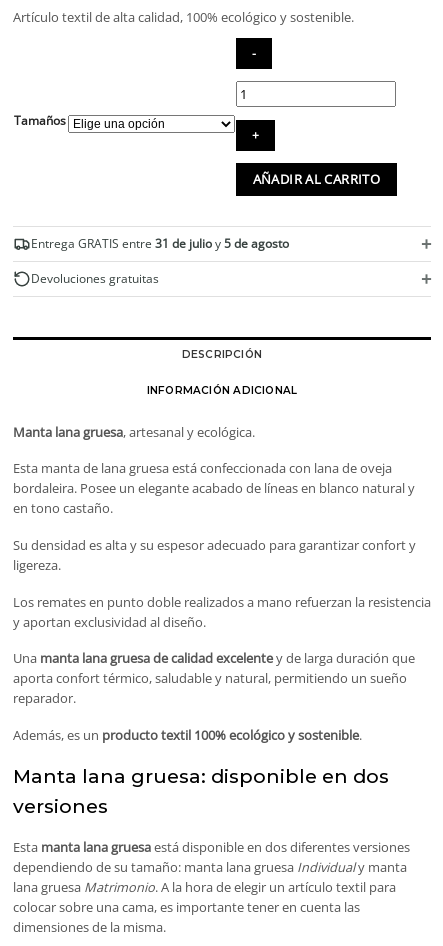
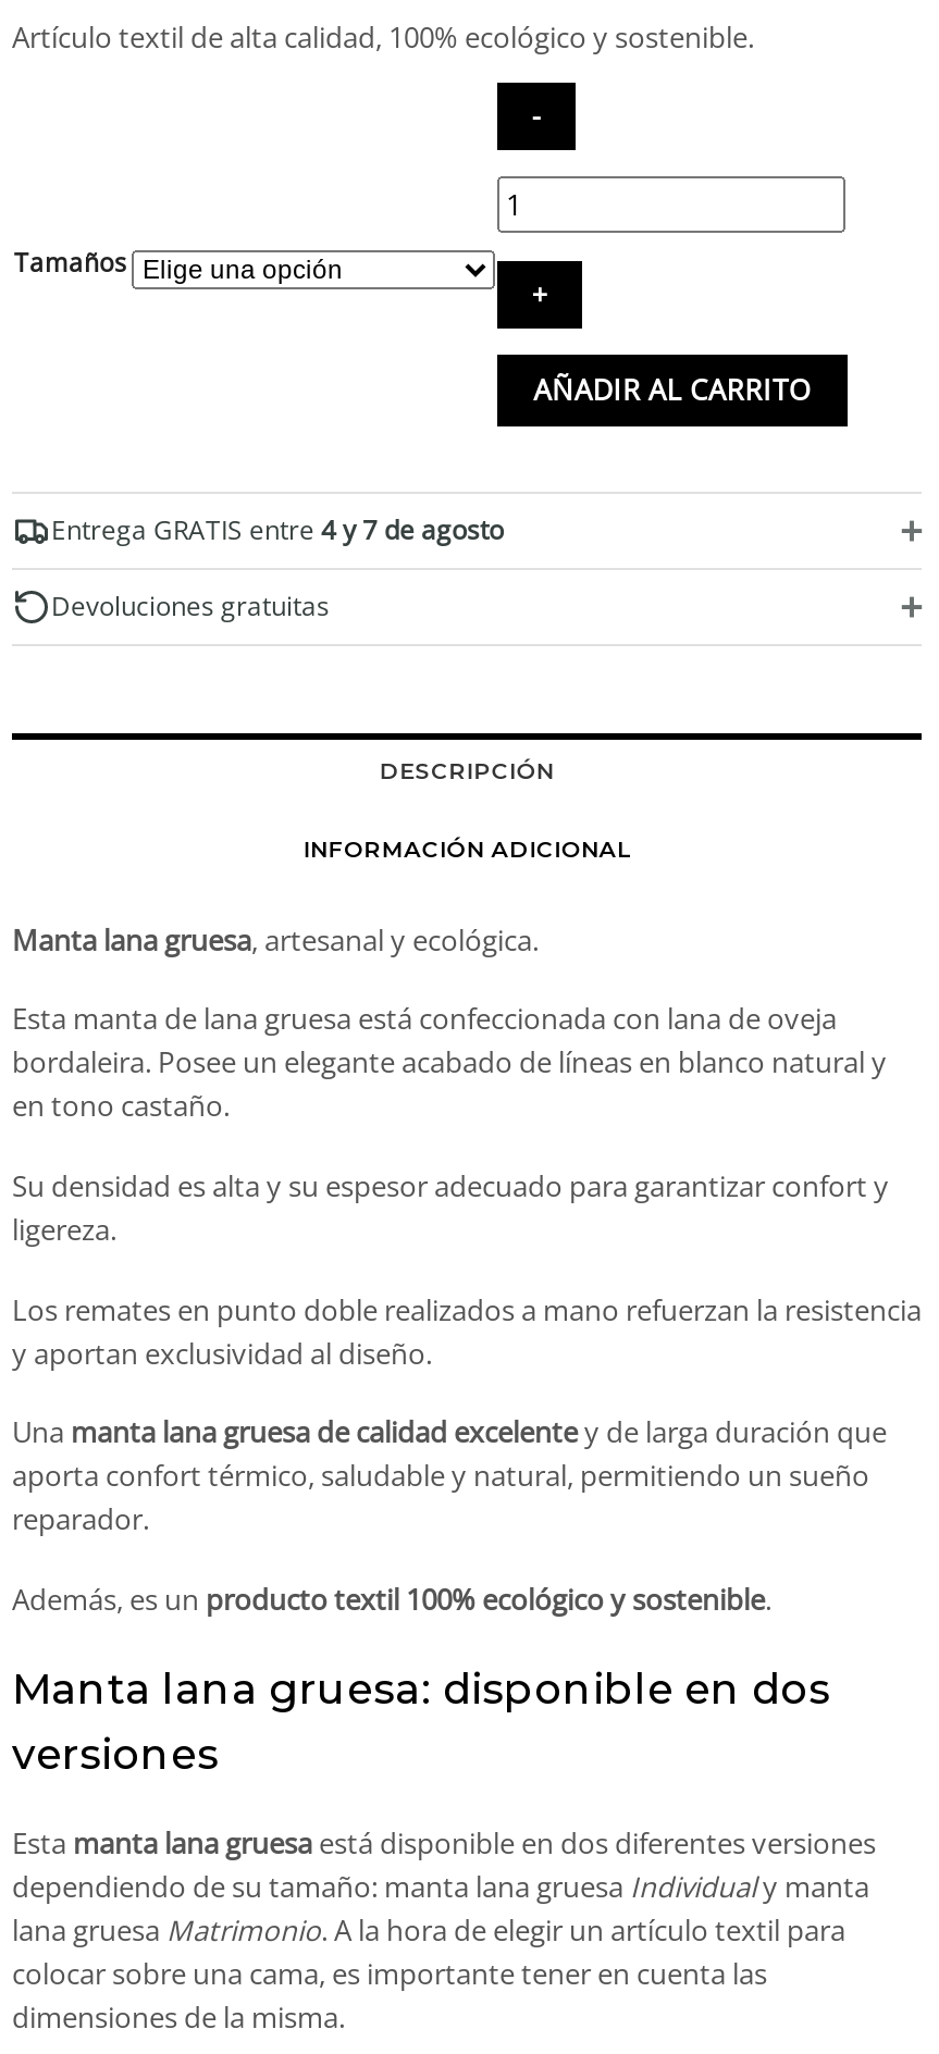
- Entrega GRATIS entre 31 de julio y 5 de agosto
+ Entrega GRATIS entre 4 y 7 de agosto
